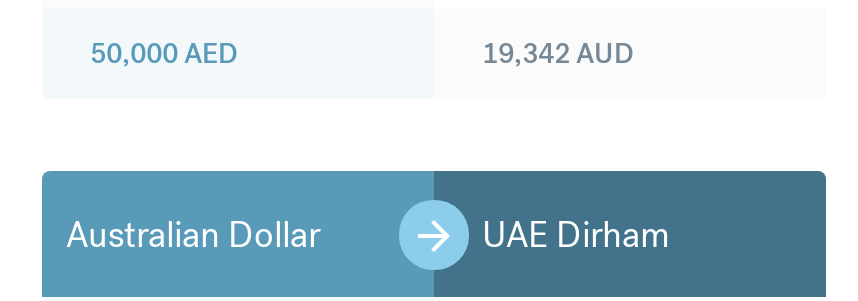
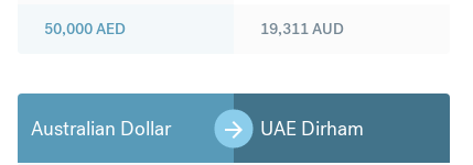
- 19,342 AUD
+ 19,311 AUD
